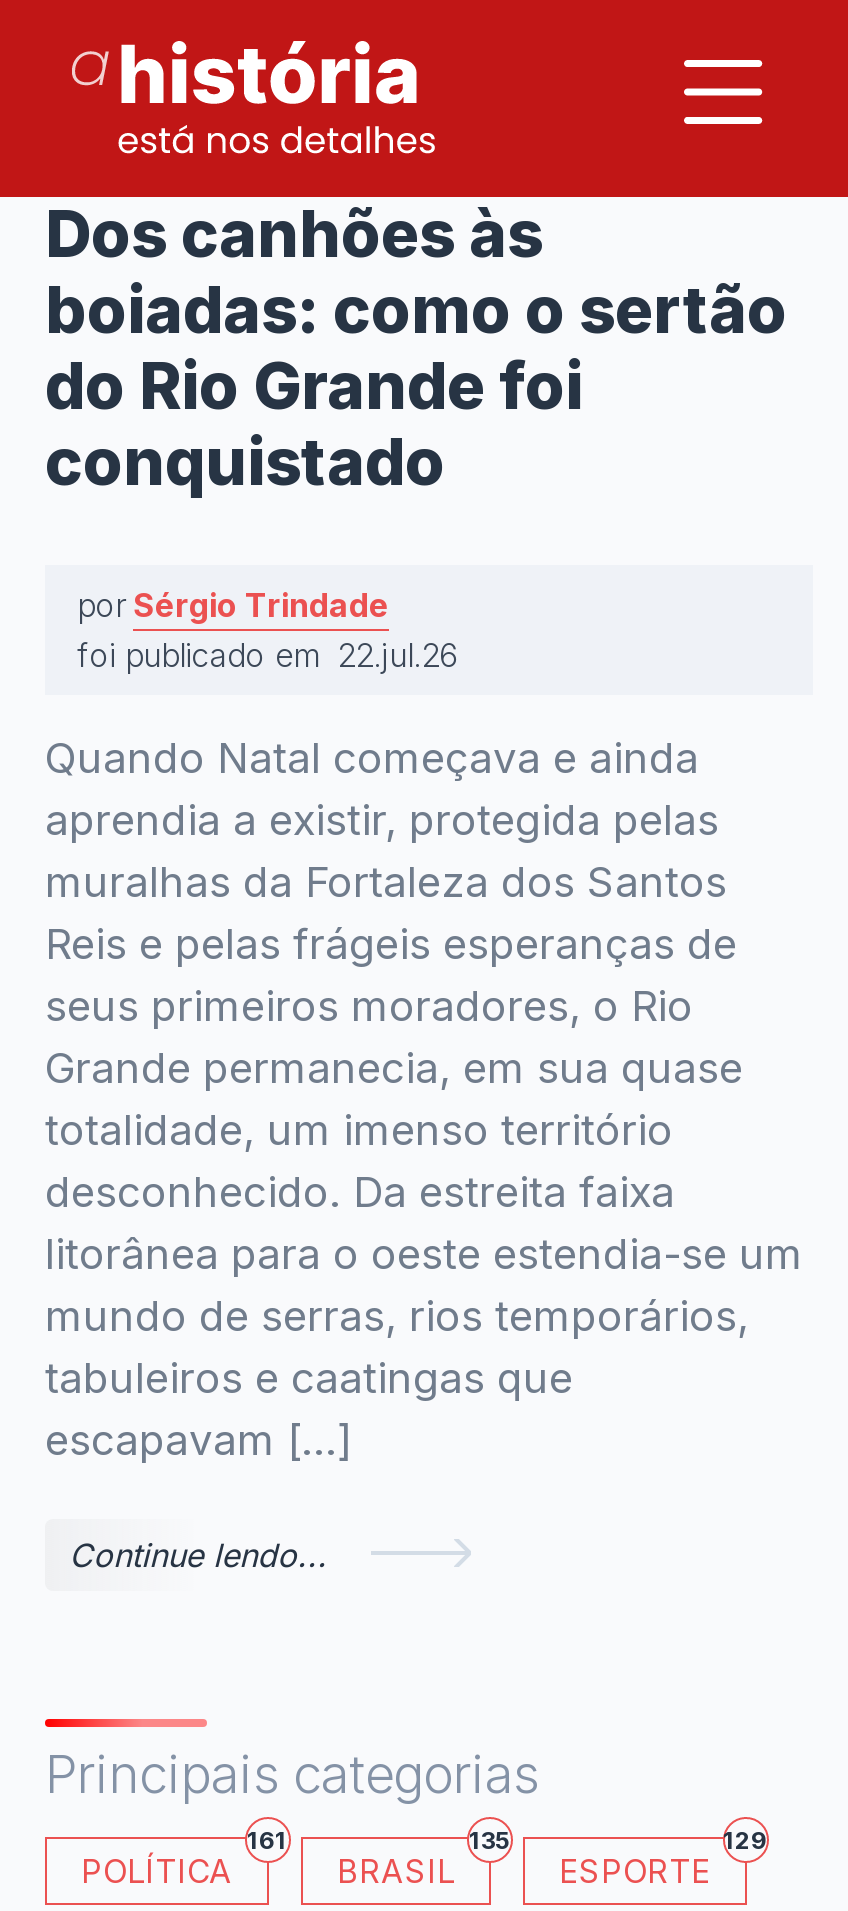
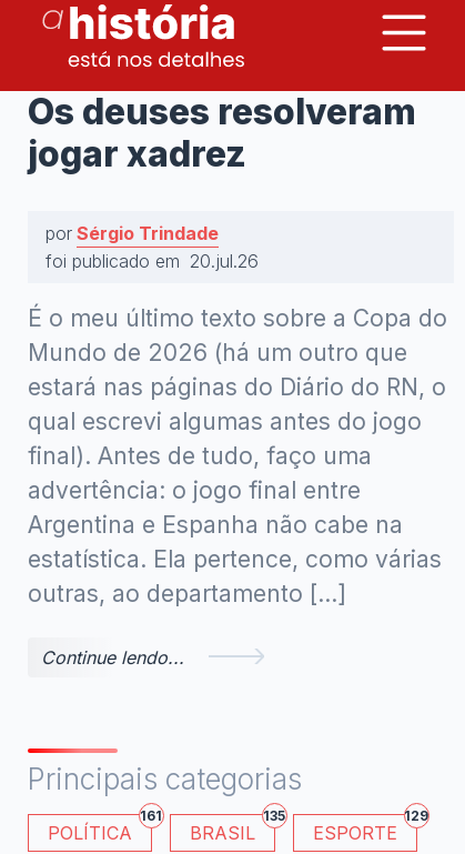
- Dos canhões às
- boiadas: como o sertão
- do Rio Grande foi
- conquistado
+ Os deuses resolveram
+ jogar xadrez

- foi publicado em 22.jul.26
+ foi publicado em 20.jul.26

- Quando Natal começava e ainda
- aprendia a existir, protegida pelas
- muralhas da Fortaleza dos Santos
- Reis e pelas frágeis esperanças de
- seus primeiros moradores, o Rio
- Grande permanecia, em sua quase
- totalidade, um imenso território
- desconhecido. Da estreita faixa
- litorânea para o oeste estendia-se um
- mundo de serras, rios temporários,
- tabuleiros e caatingas que
- escapavam […]
+ É o meu último texto sobre a Copa do
+ Mundo de 2026 (há um outro que
+ estará nas páginas do Diário do RN, o
+ qual escrevi algumas antes do jogo
+ final). Antes de tudo, faço uma
+ advertência: o jogo final entre
+ Argentina e Espanha não cabe na
+ estatística. Ela pertence, como várias
+ outras, ao departamento […]
